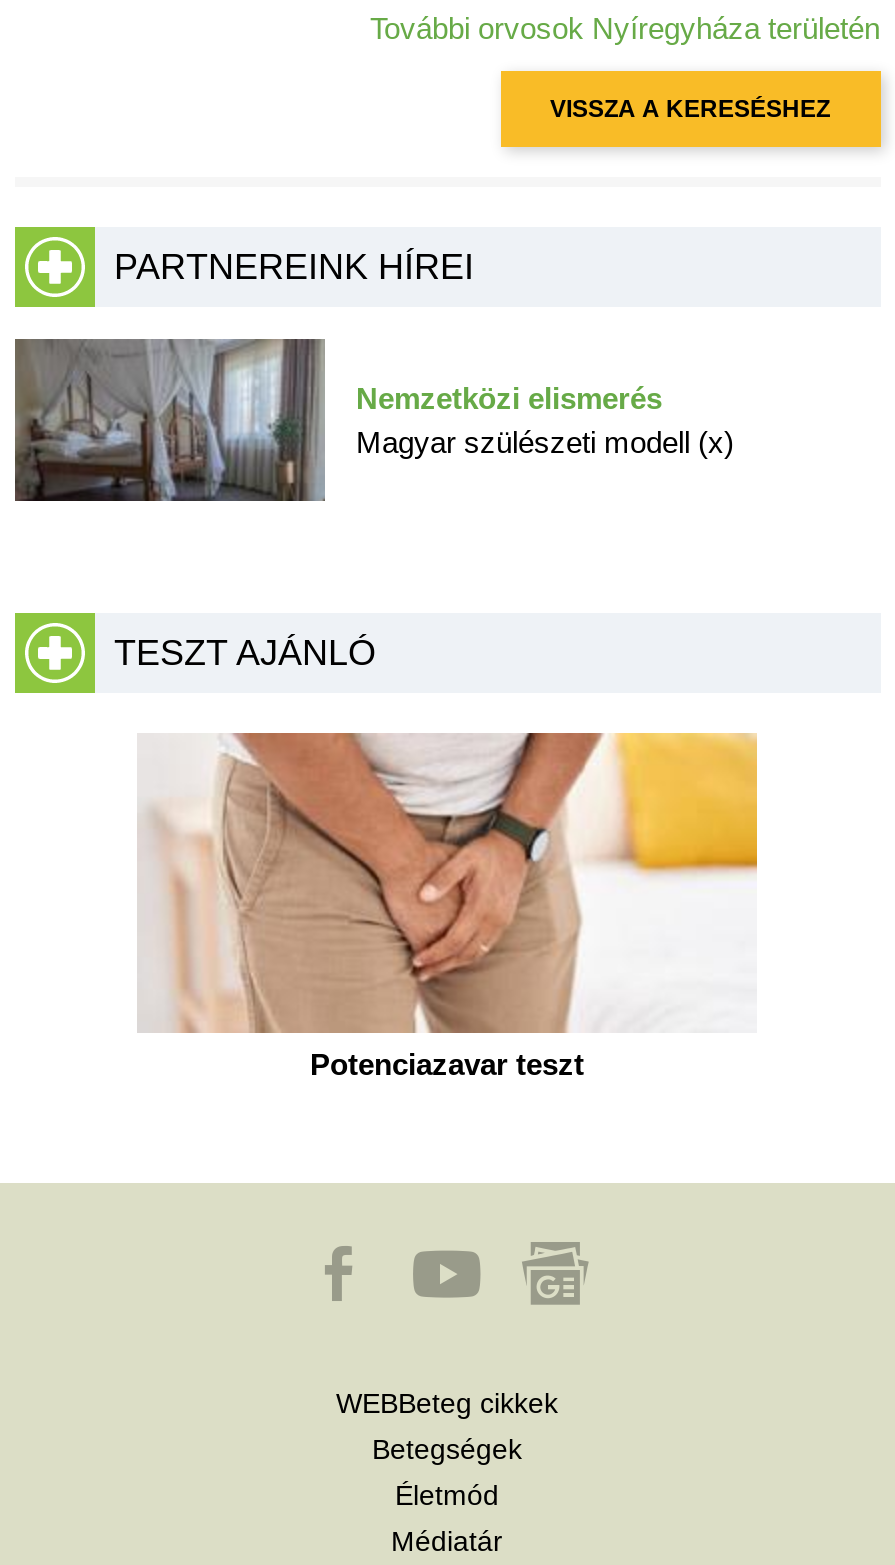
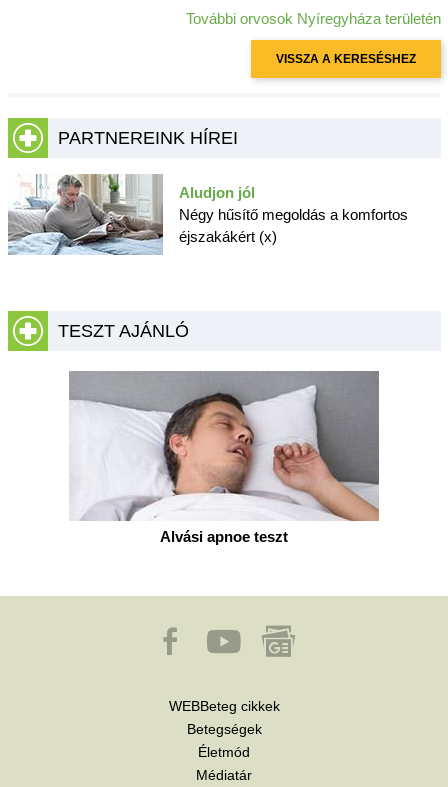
- [image]
- Nemzetközi elismerés
- Magyar szülészeti modell (x)
+ [image]
+ Aludjon jól
+ Négy hűsítő megoldás a komfortos
+ éjszakákért (x)

- [image]
- Potenciazavar teszt
+ [image]
+ Alvási apnoe teszt
